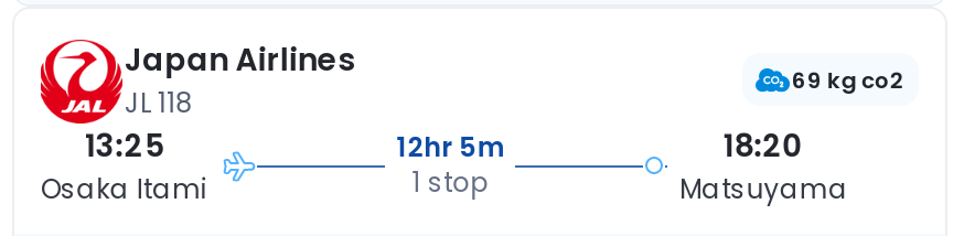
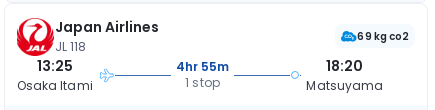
- 12hr 5m
+ 4hr 55m
